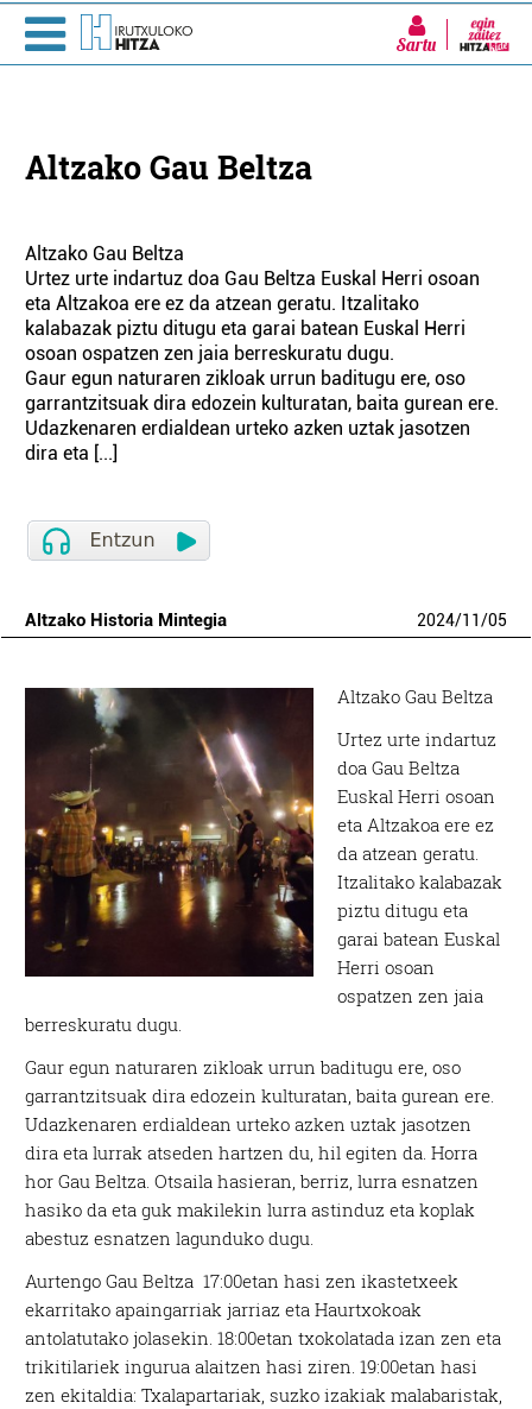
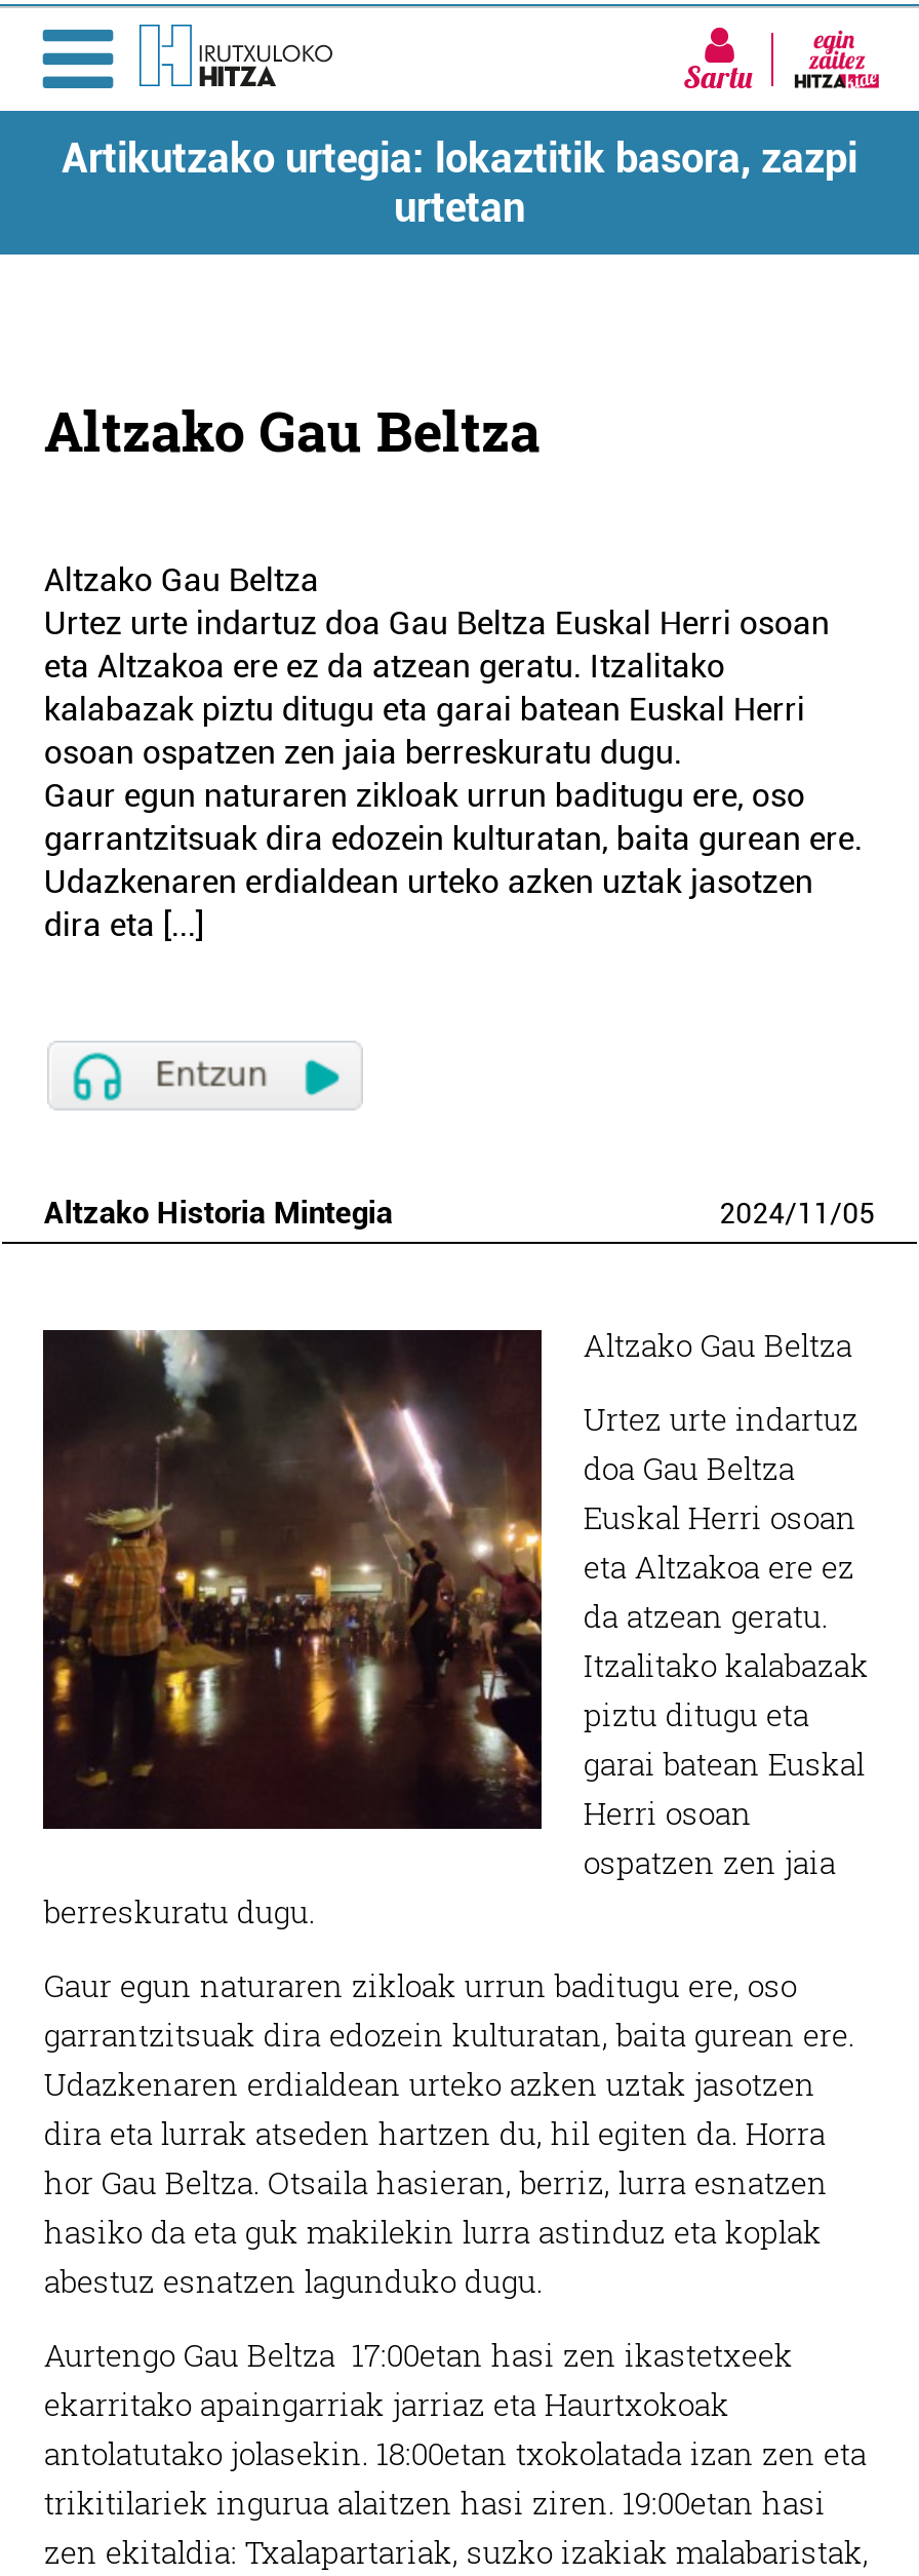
+ Artikutzako urtegia: lokaztitik basora, zazpi
+ urtetan
